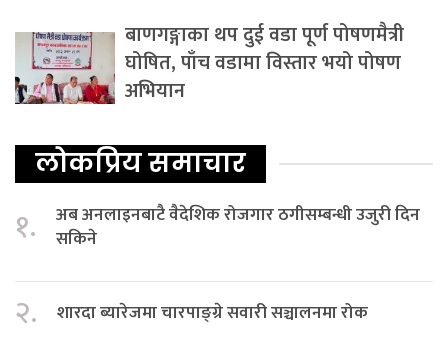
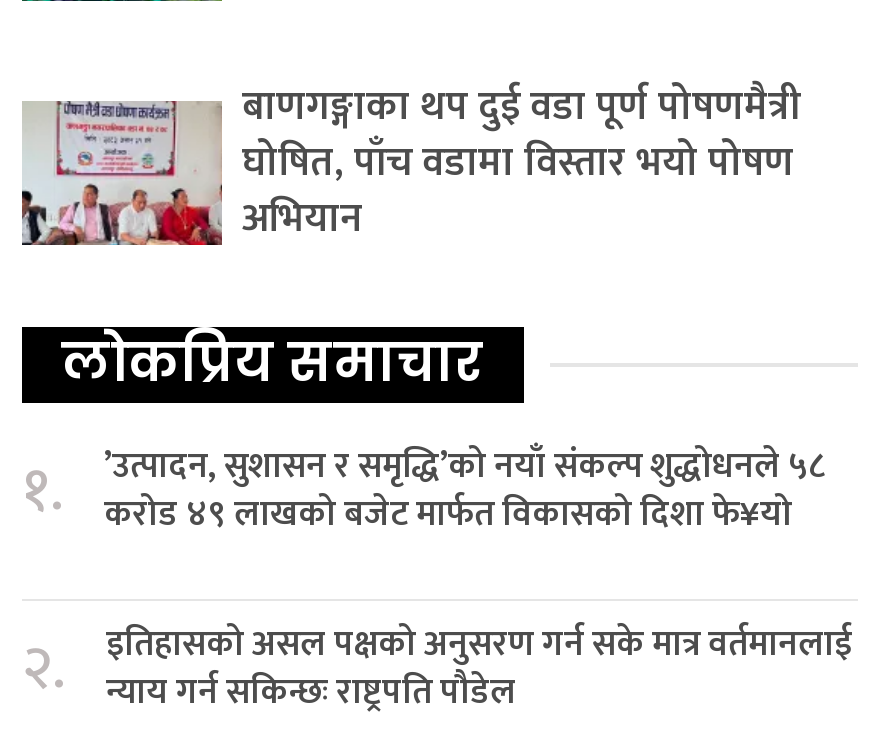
- अब अनलाइनबाटै वैदेशिक रोजगार ठगीसम्बन्धी उजुरी दिन
- सकिने
+ ’उत्पादन, सुशासन र समृद्धि’को नयाँ संकल्प शुद्धोधनले ५८
+ करोड ४९ लाखको बजेट मार्फत विकासको दिशा फे¥यो

- शारदा ब्यारेजमा चारपाङ्ग्रे सवारी सञ्चालनमा रोक
+ इतिहासको असल पक्षको अनुसरण गर्न सके मात्र वर्तमानलाई
+ न्याय गर्न सकिन्छः राष्ट्रपति पौडेल
